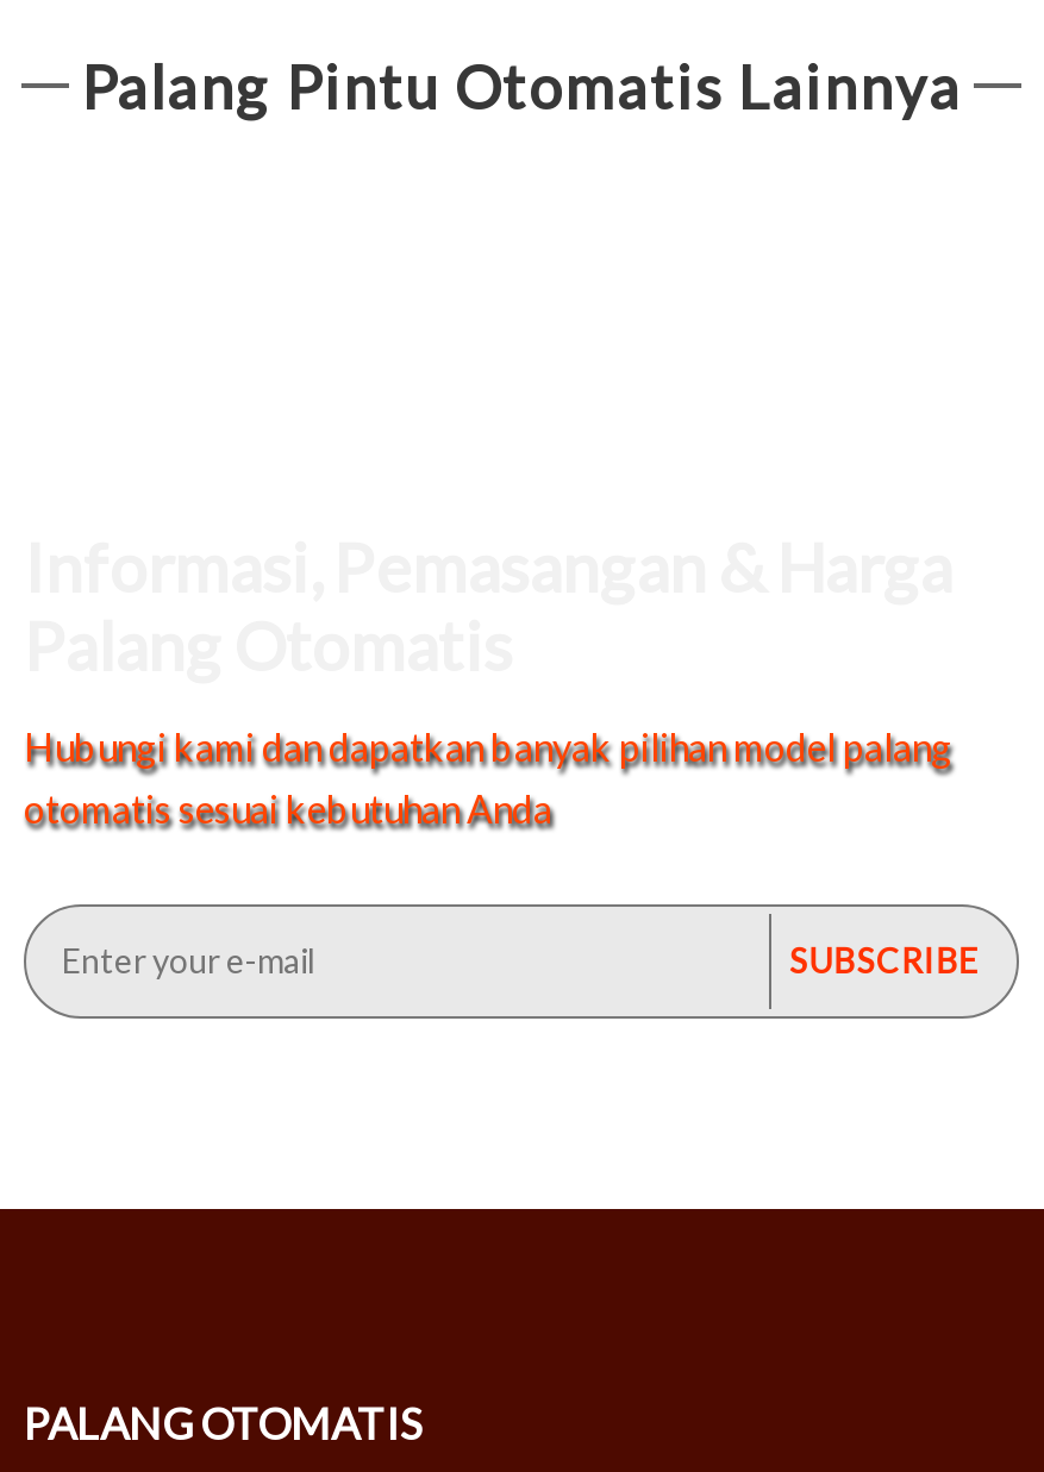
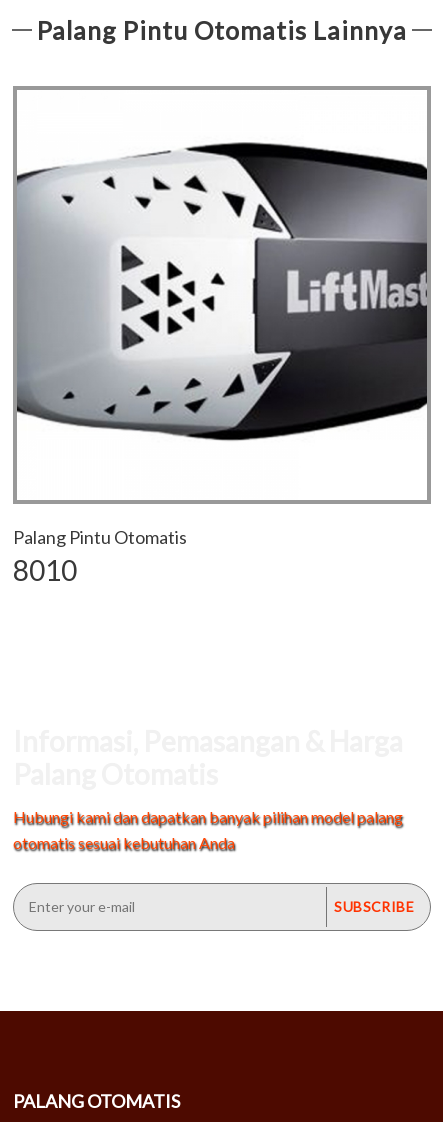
+ [image]
+ Palang Pintu Otomatis
+ 8010
